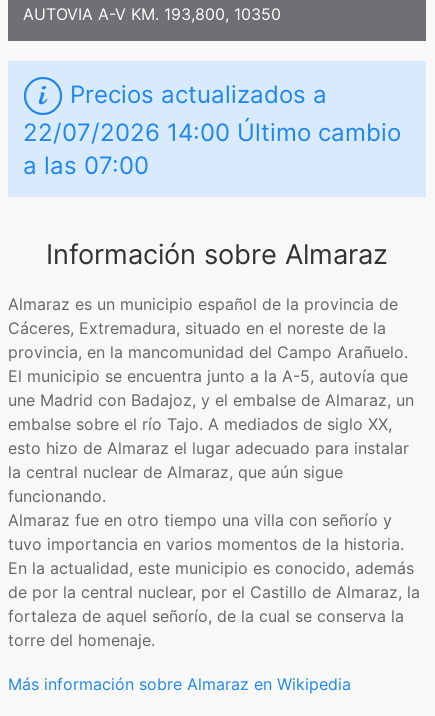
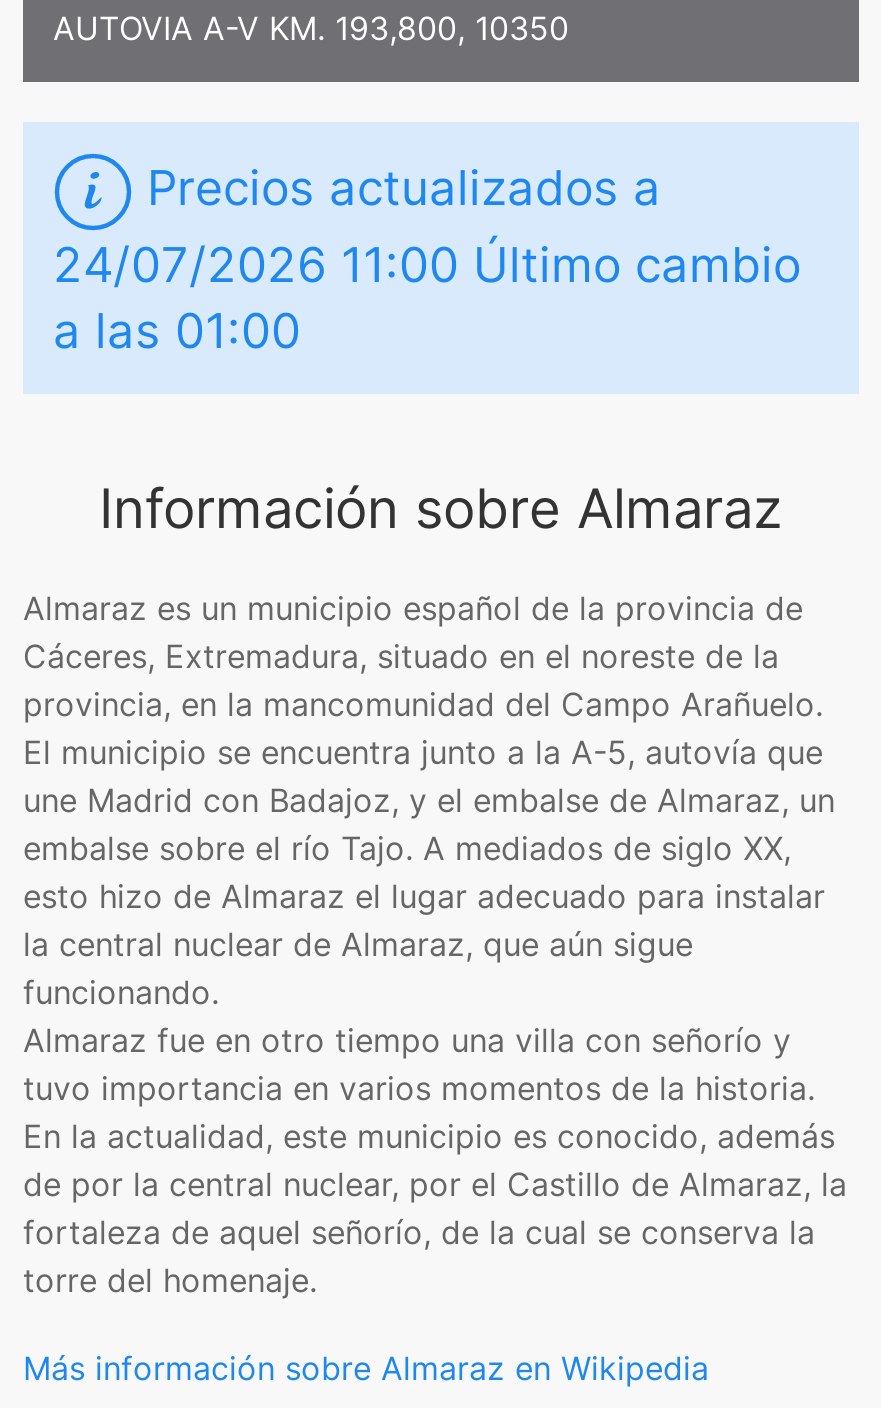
- 22/07/2026 14:00 Último cambio
+ 24/07/2026 11:00 Último cambio

- a las 07:00
+ a las 01:00
